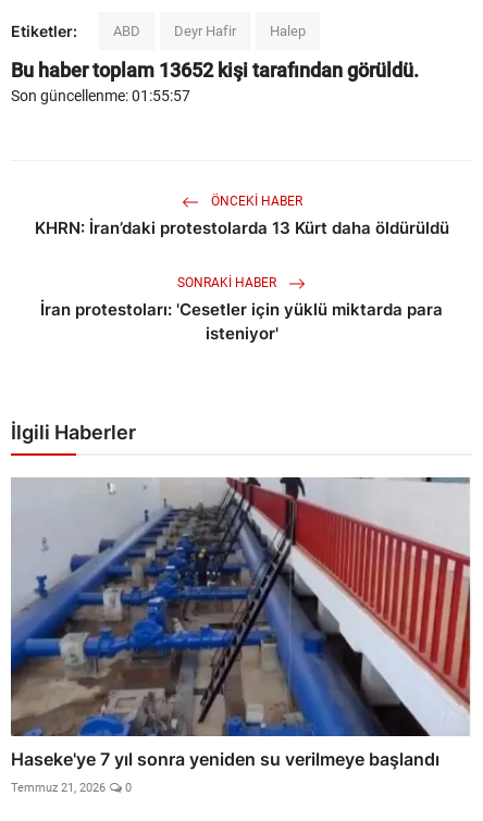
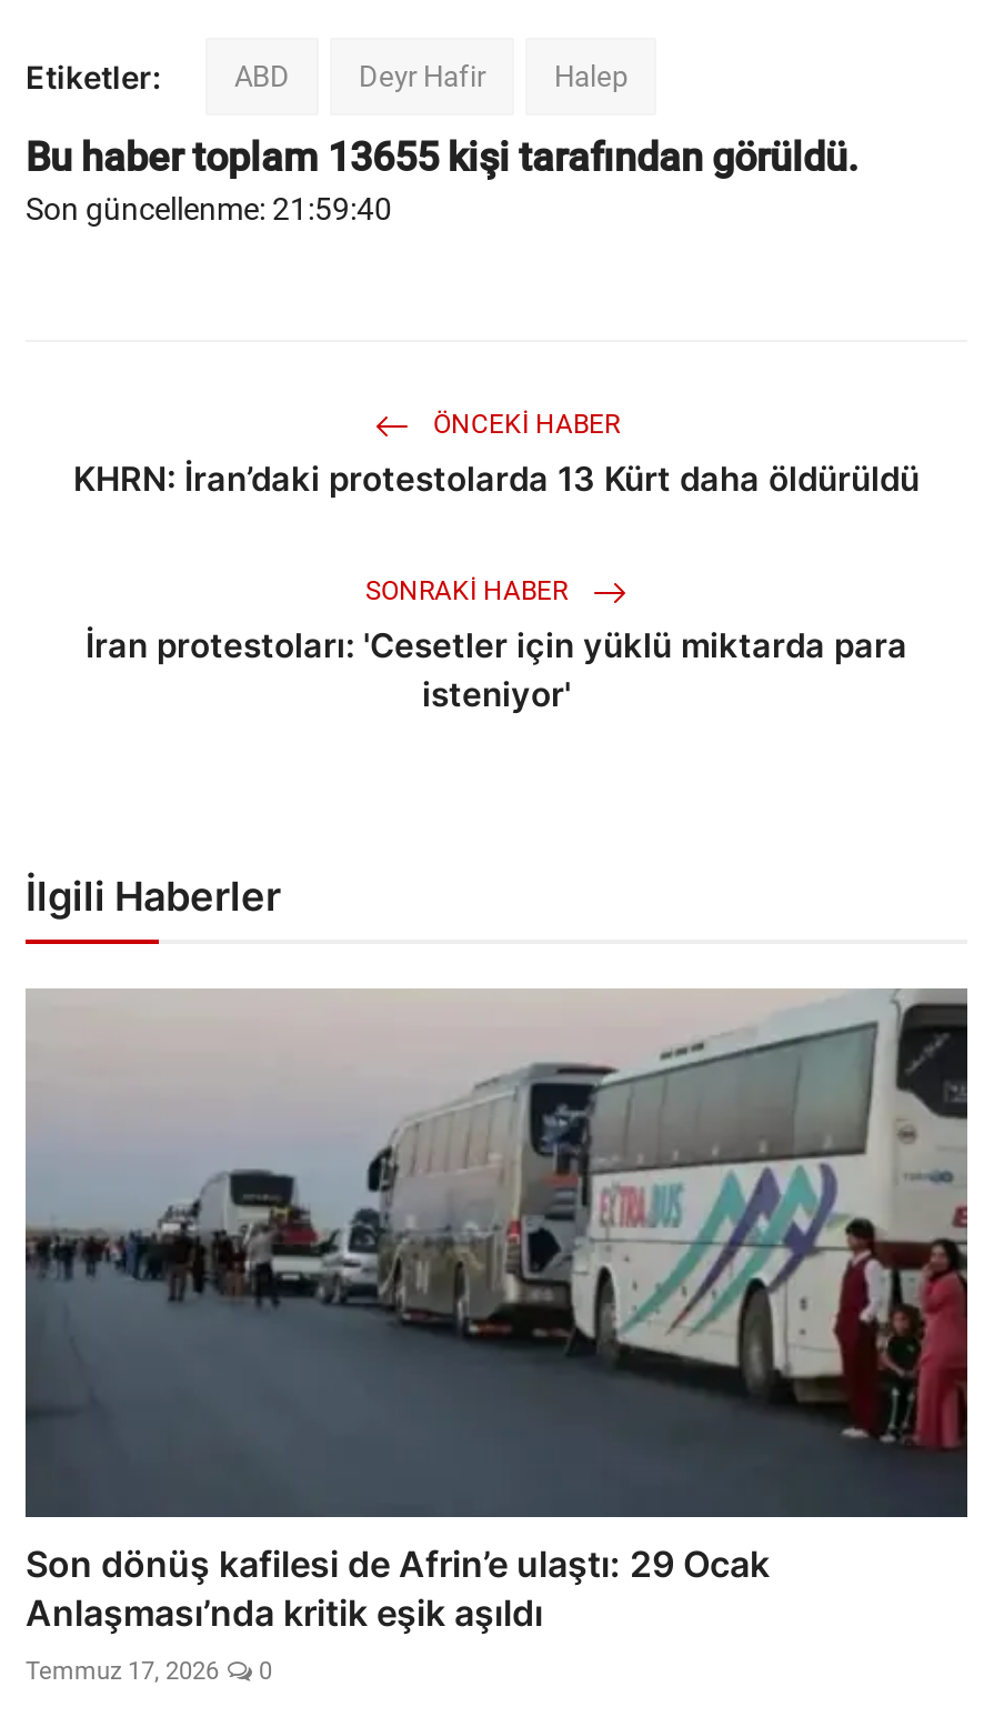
- Bu haber toplam 13652 kişi tarafından görüldü.
+ Bu haber toplam 13655 kişi tarafından görüldü.

- Son güncellenme: 01:55:57
+ Son güncellenme: 21:59:40

- [image]
- Haseke'ye 7 yıl sonra yeniden su verilmeye başlandı
+ [image]
+ Son dönüş kafilesi de Afrin’e ulaştı: 29 Ocak
+ Anlaşması’nda kritik eşik aşıldı

- Temmuz 21, 2026 0
+ Temmuz 17, 2026 0
